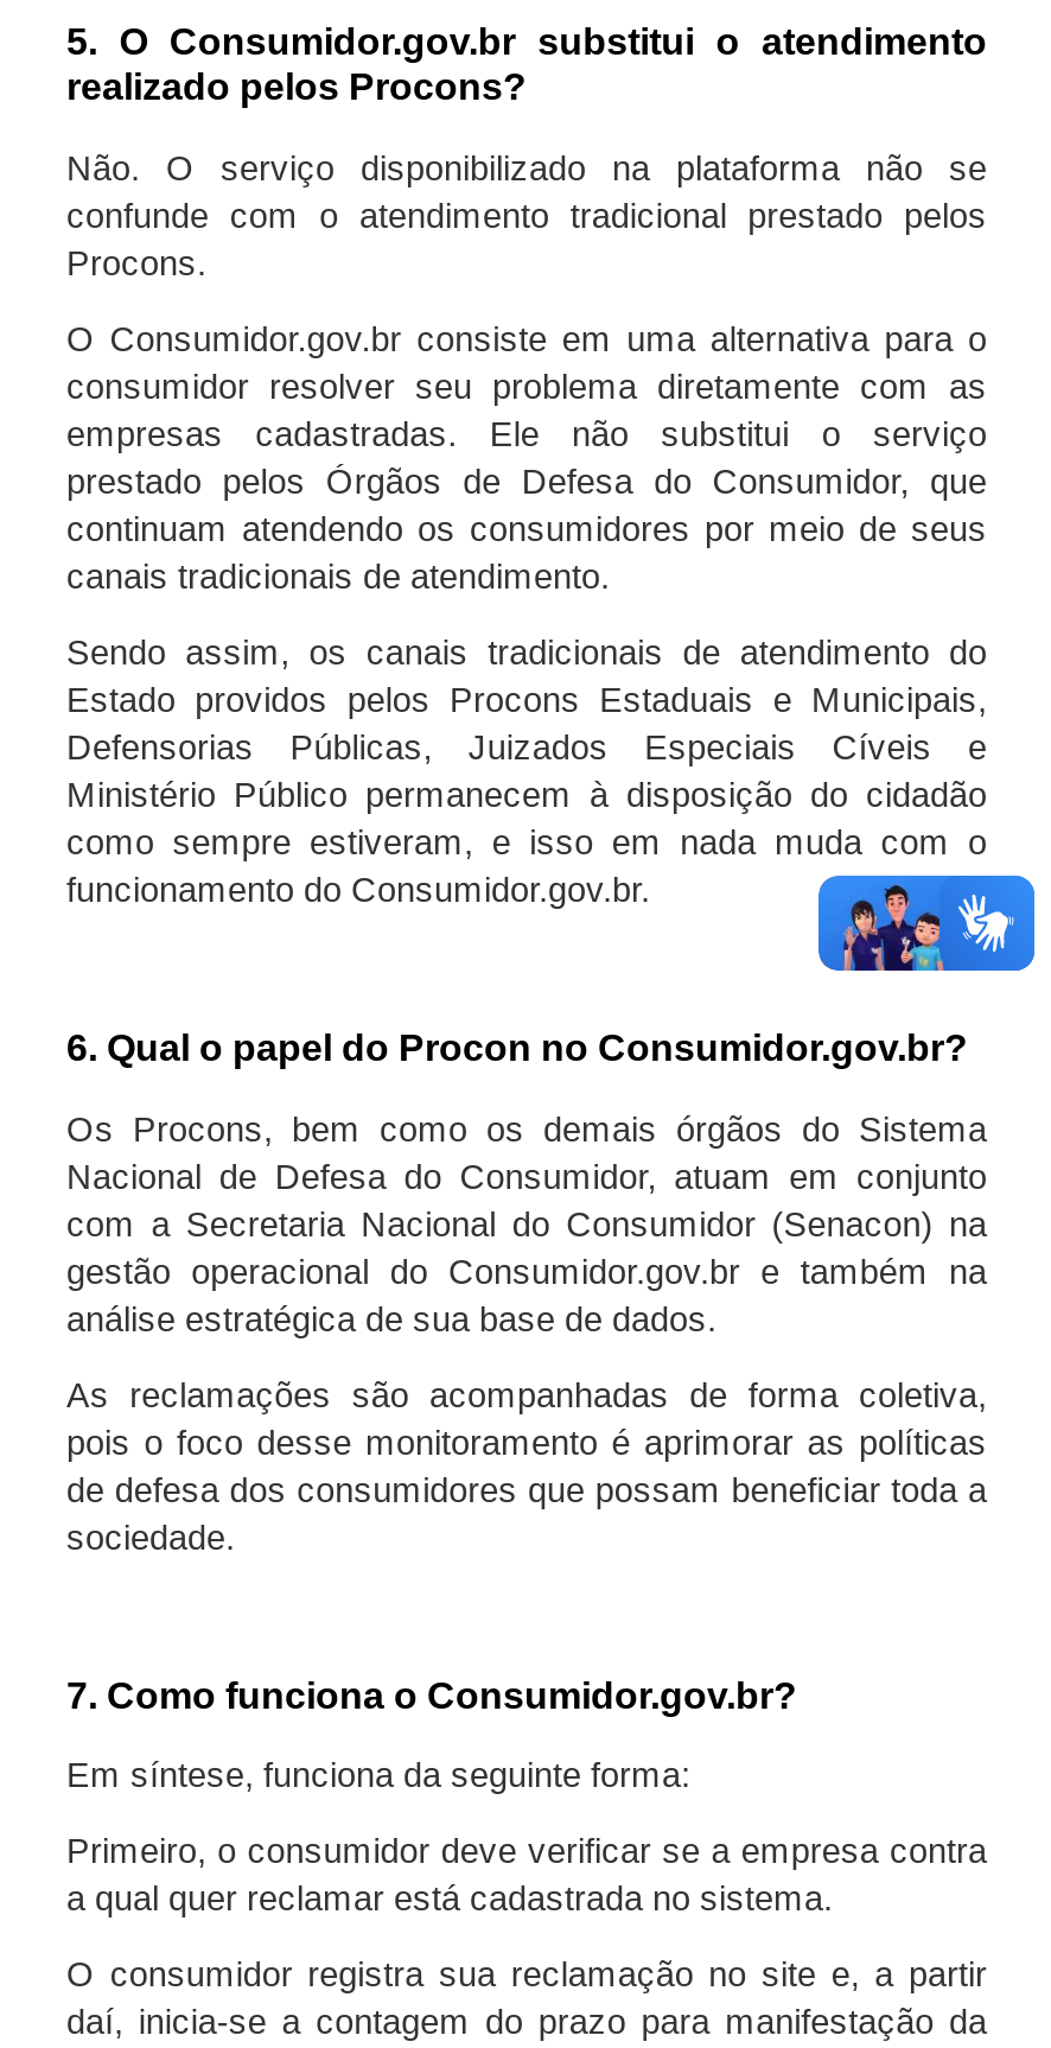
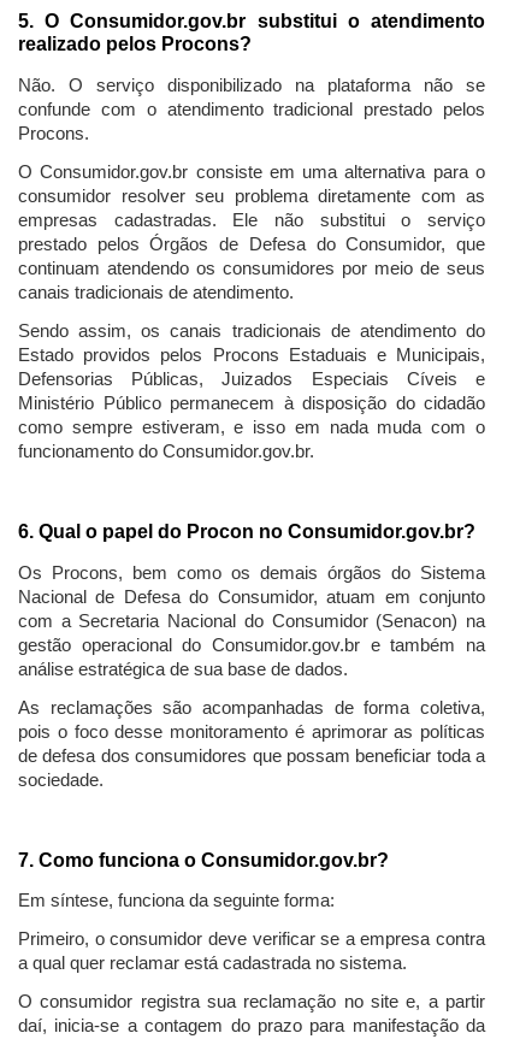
- [image]
